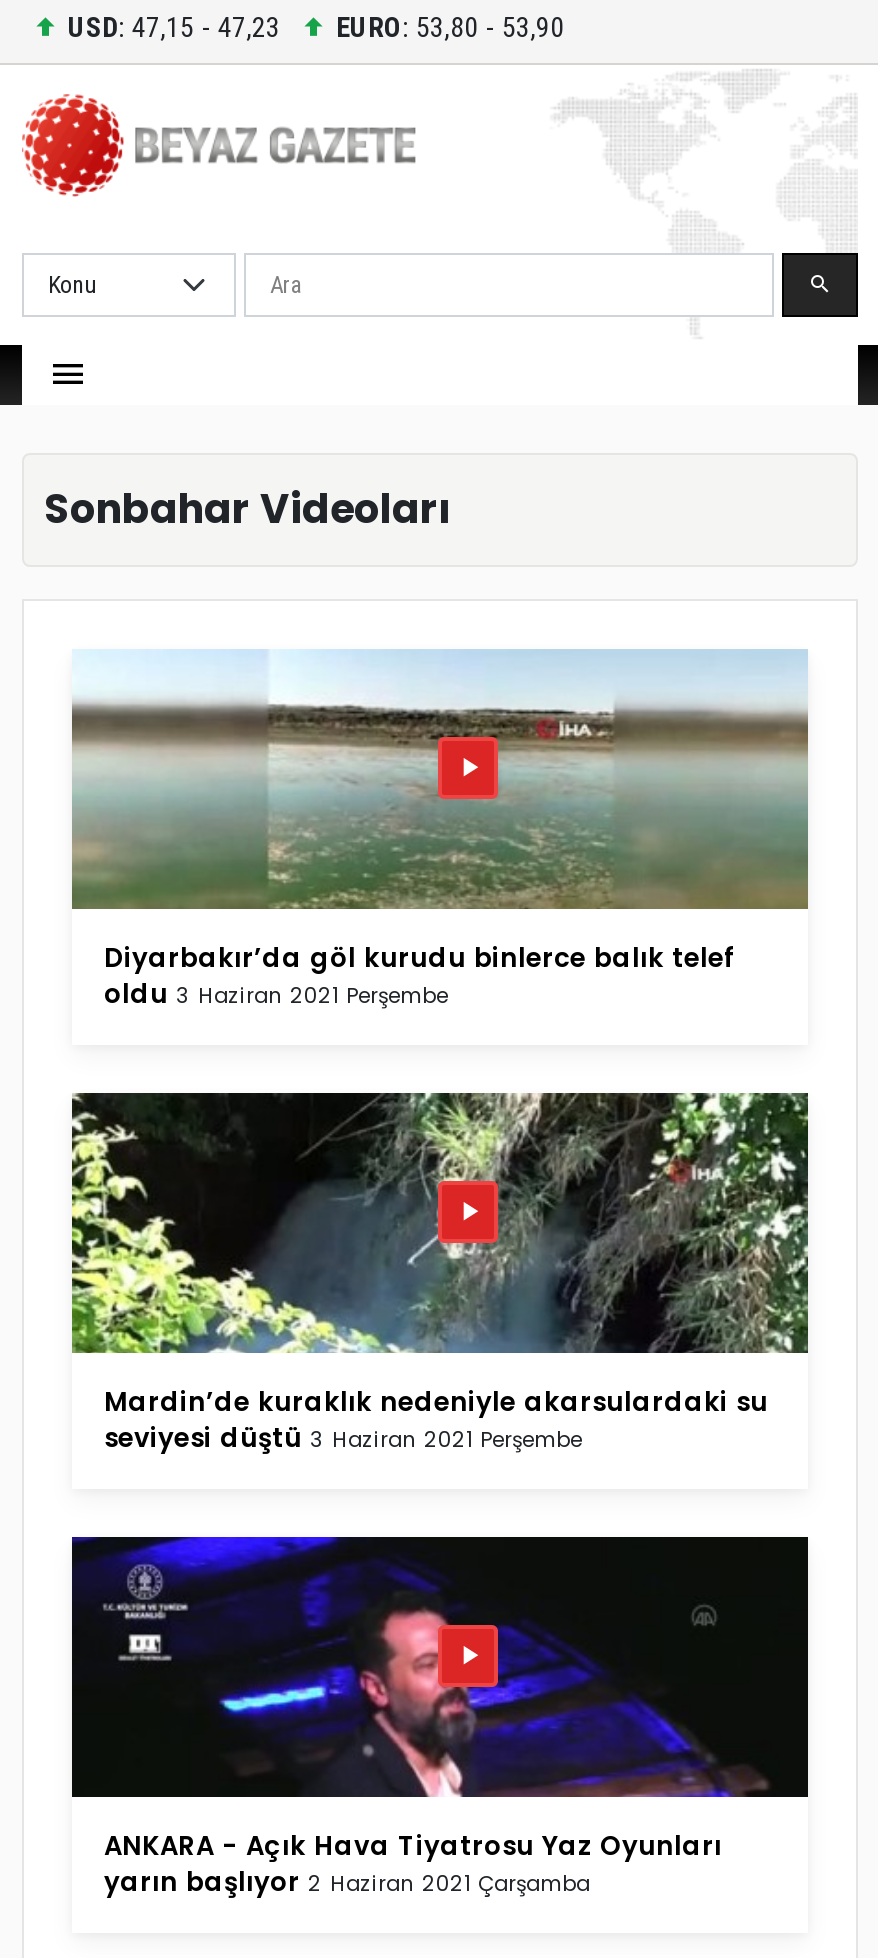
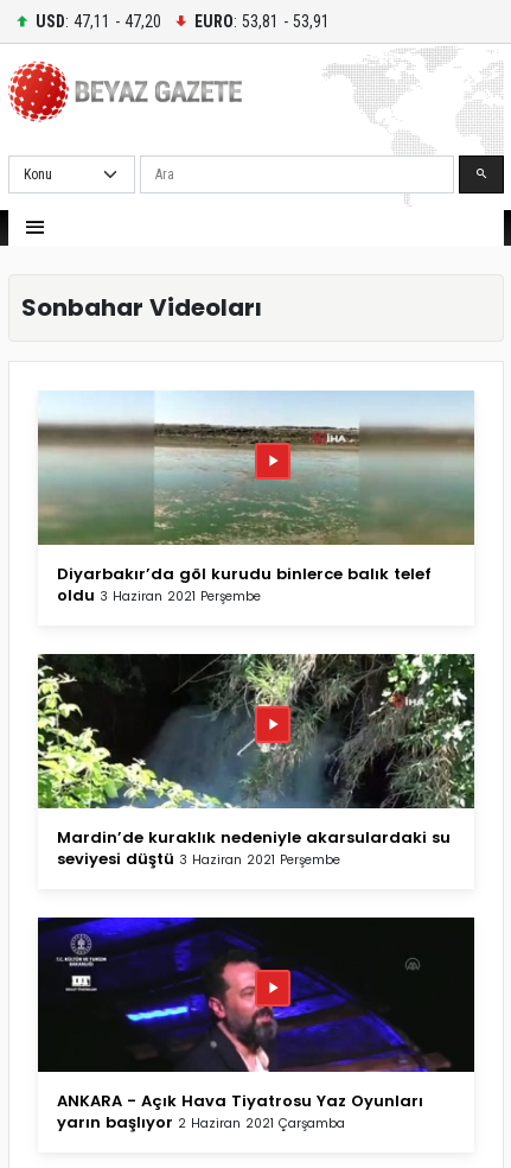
- USD: 47,15 - 47,23
+ USD: 47,11 - 47,20

- EURO: 53,80 - 53,90
+ EURO: 53,81 - 53,91
